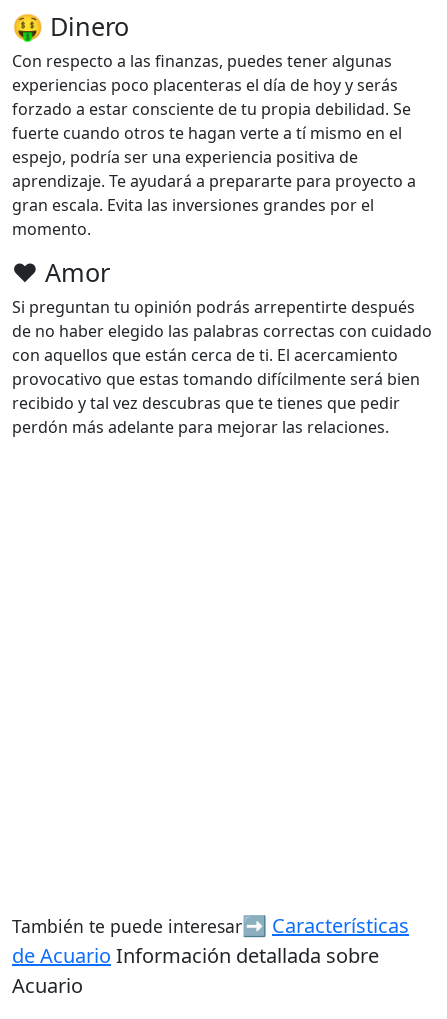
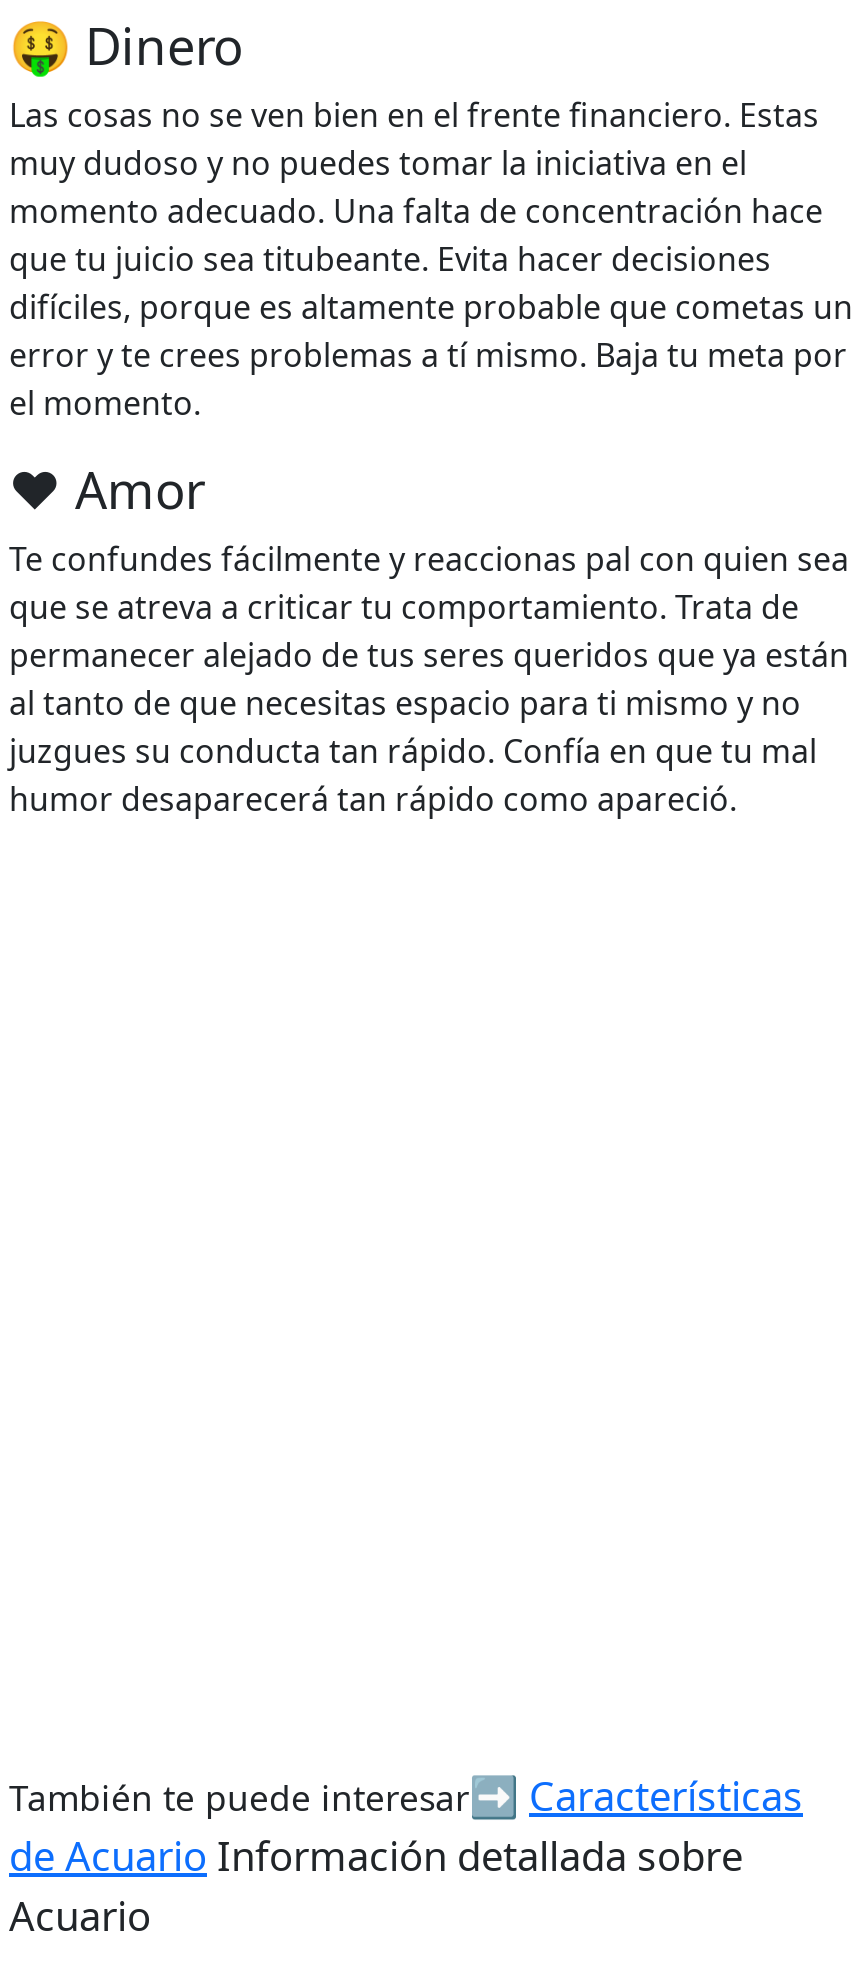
- Con respecto a las finanzas, puedes tener algunas
- experiencias poco placenteras el día de hoy y serás
- forzado a estar consciente de tu propia debilidad. Se
- fuerte cuando otros te hagan verte a tí mismo en el
- espejo, podría ser una experiencia positiva de
- aprendizaje. Te ayudará a prepararte para proyecto a
- gran escala. Evita las inversiones grandes por el
- momento.
+ Las cosas no se ven bien en el frente financiero. Estas
+ muy dudoso y no puedes tomar la iniciativa en el
+ momento adecuado. Una falta de concentración hace
+ que tu juicio sea titubeante. Evita hacer decisiones
+ difíciles, porque es altamente probable que cometas un
+ error y te crees problemas a tí mismo. Baja tu meta por
+ el momento.

- Si preguntan tu opinión podrás arrepentirte después
- de no haber elegido las palabras correctas con cuidado
- con aquellos que están cerca de ti. El acercamiento
- provocativo que estas tomando difícilmente será bien
- recibido y tal vez descubras que te tienes que pedir
- perdón más adelante para mejorar las relaciones.
+ Te confundes fácilmente y reaccionas pal con quien sea
+ que se atreva a criticar tu comportamiento. Trata de
+ permanecer alejado de tus seres queridos que ya están
+ al tanto de que necesitas espacio para ti mismo y no
+ juzgues su conducta tan rápido. Confía en que tu mal
+ humor desaparecerá tan rápido como apareció.
